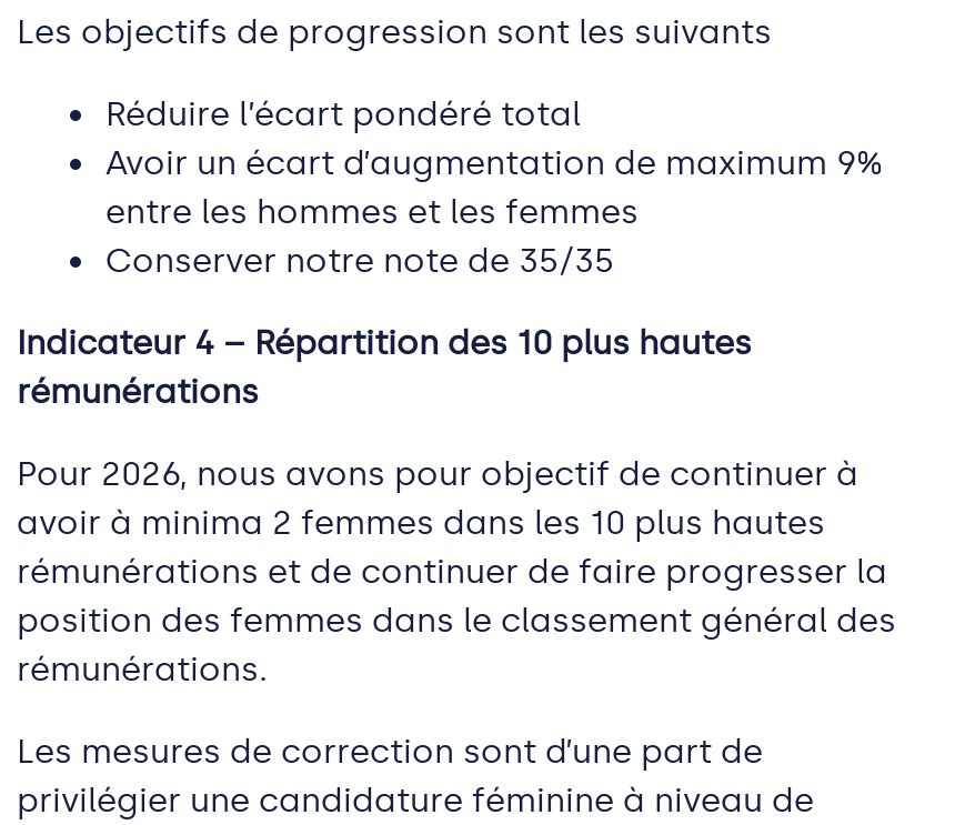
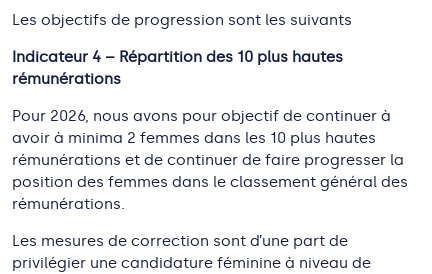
- Réduire l’écart pondéré total
- Avoir un écart d’augmentation de maximum 9%
- entre les hommes et les femmes
- Conserver notre note de 35/35
